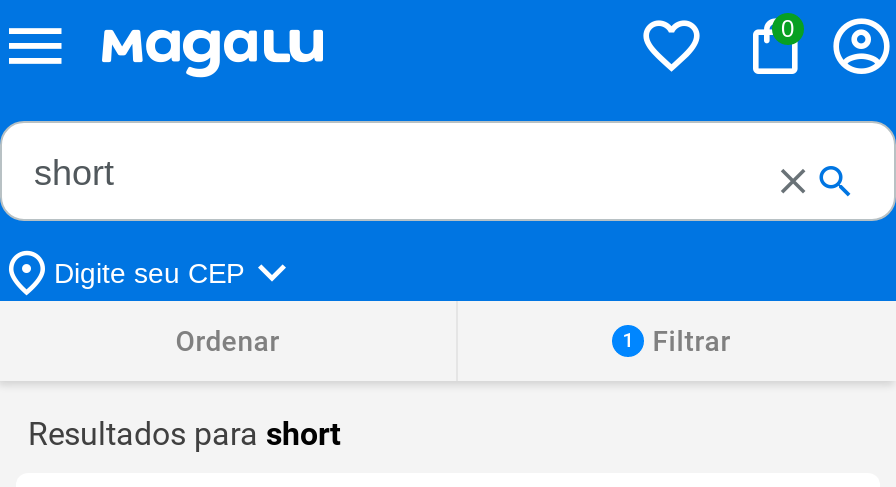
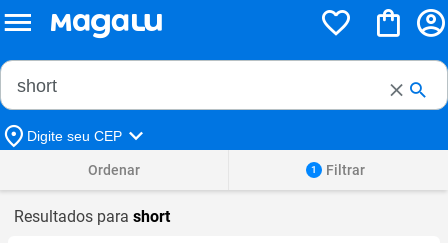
- 0
